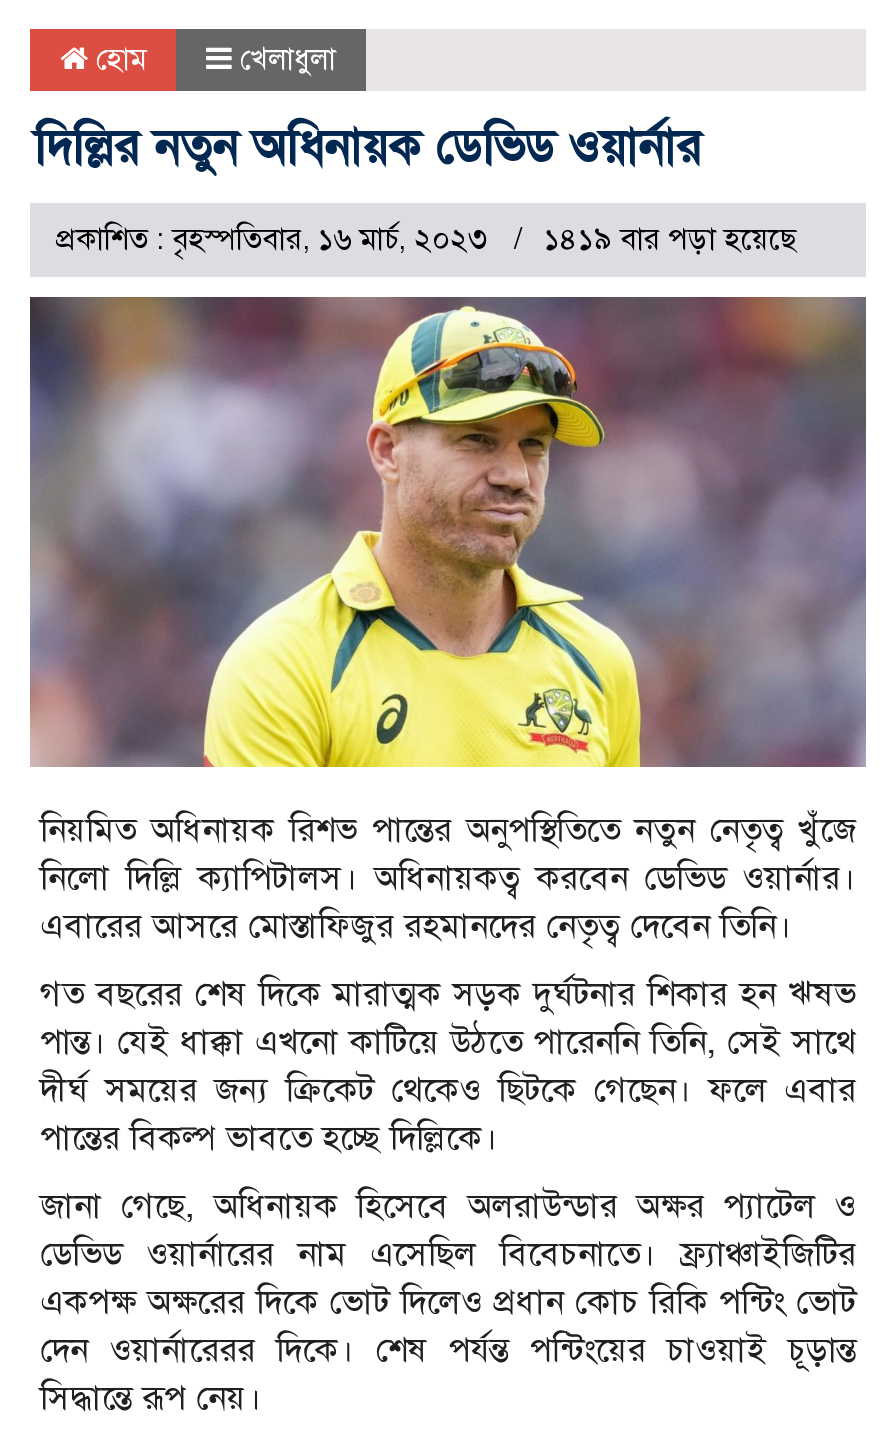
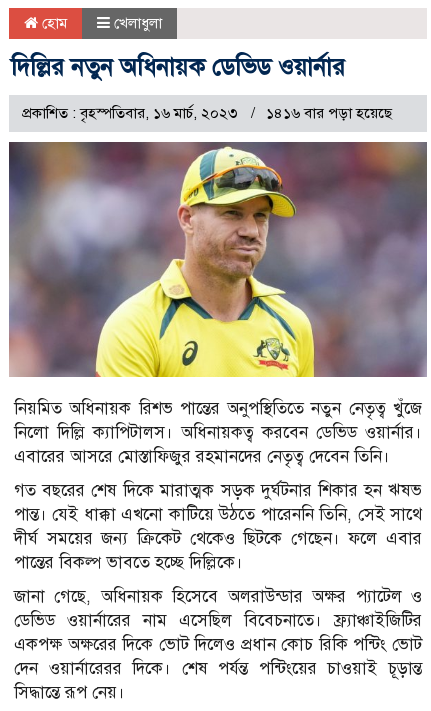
- প্রকাশিত : বৃহস্পতিবার, ১৬ মার্চ, ২০২৩ ১৪১৯ বার পড়া হয়েছে
+ প্রকাশিত : বৃহস্পতিবার, ১৬ মার্চ, ২০২৩ ১৪১৬ বার পড়া হয়েছে
